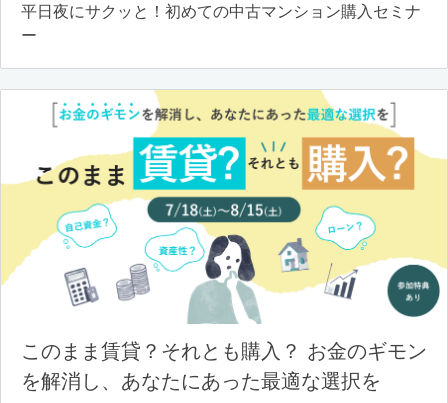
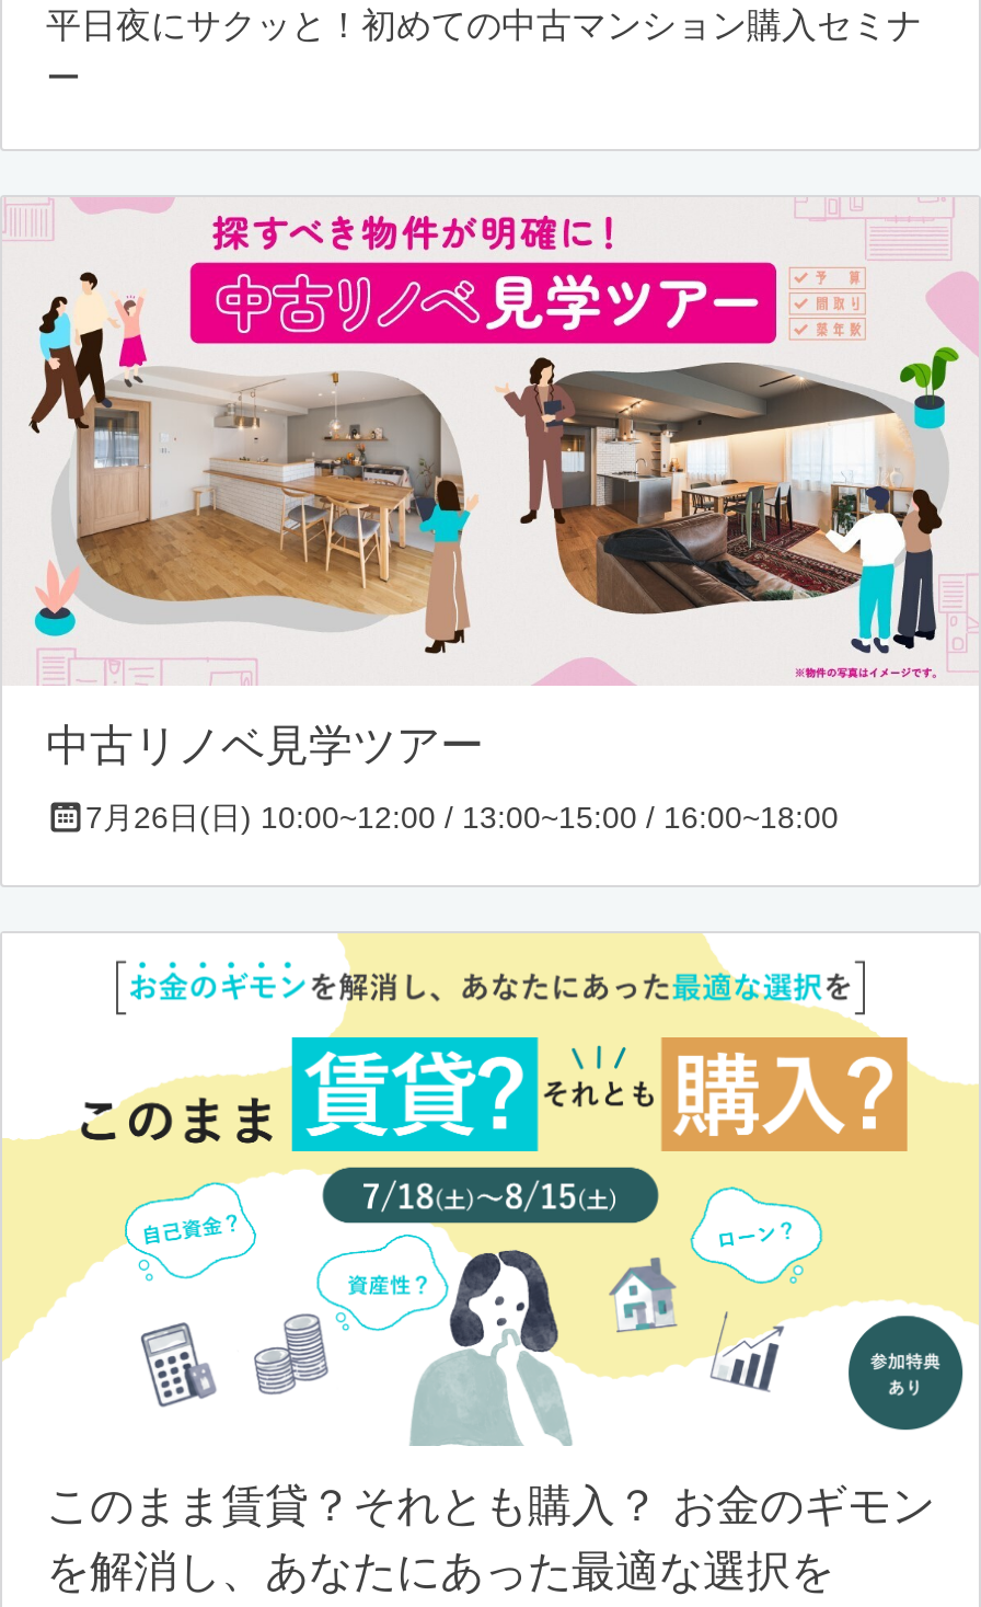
+ [image]
+ 中古リノベ見学ツアー
+ 7月26日(日) 10:00~12:00 / 13:00~15:00 / 16:00~18:00
